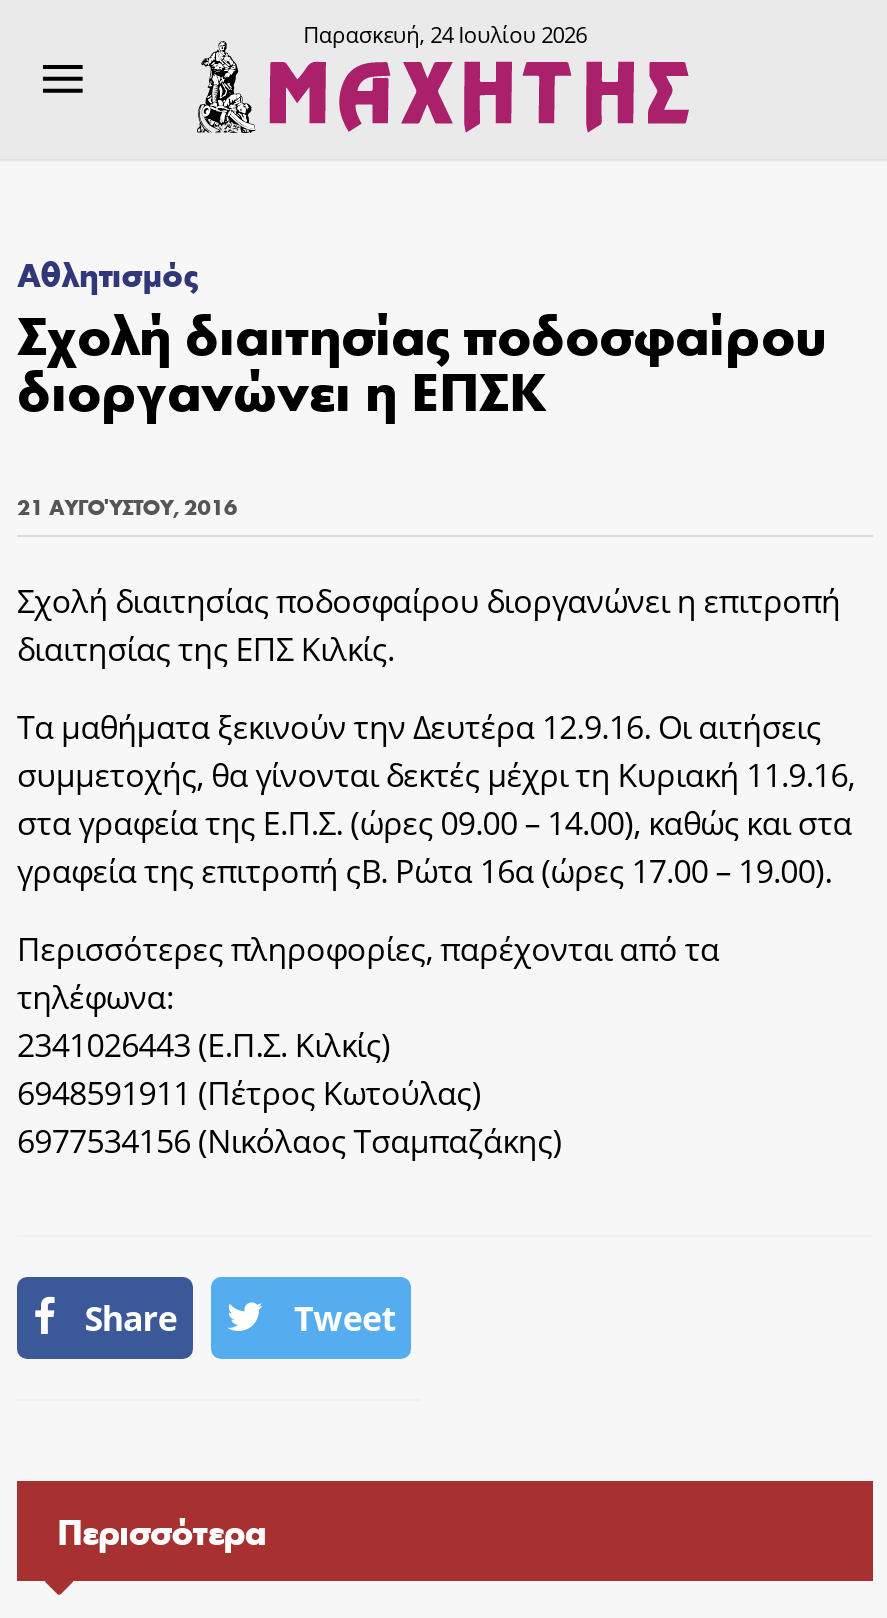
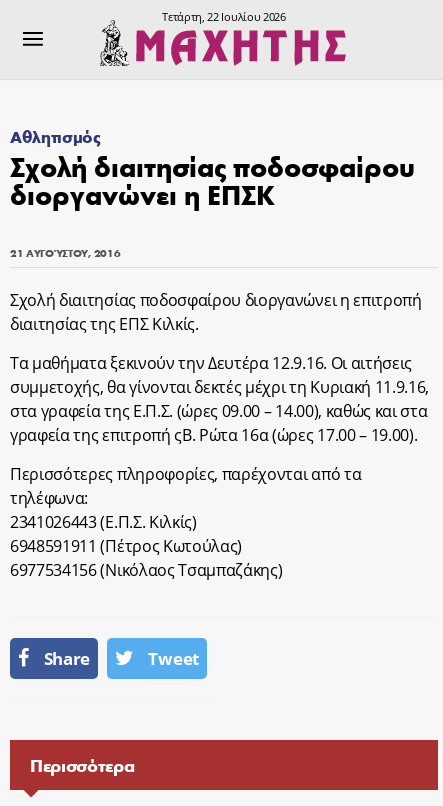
- Παρασκευή, 24 Ιουλίου 2026
+ Τετάρτη, 22 Ιουλίου 2026
